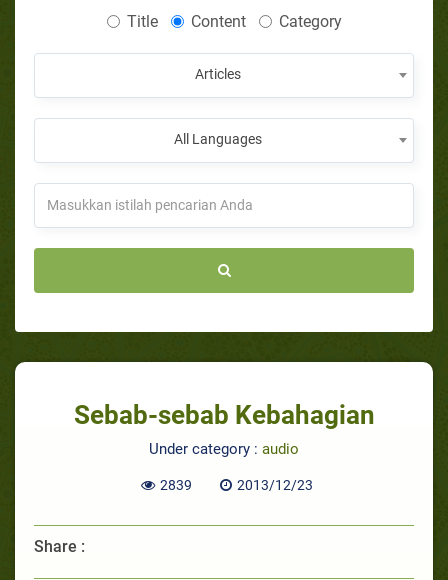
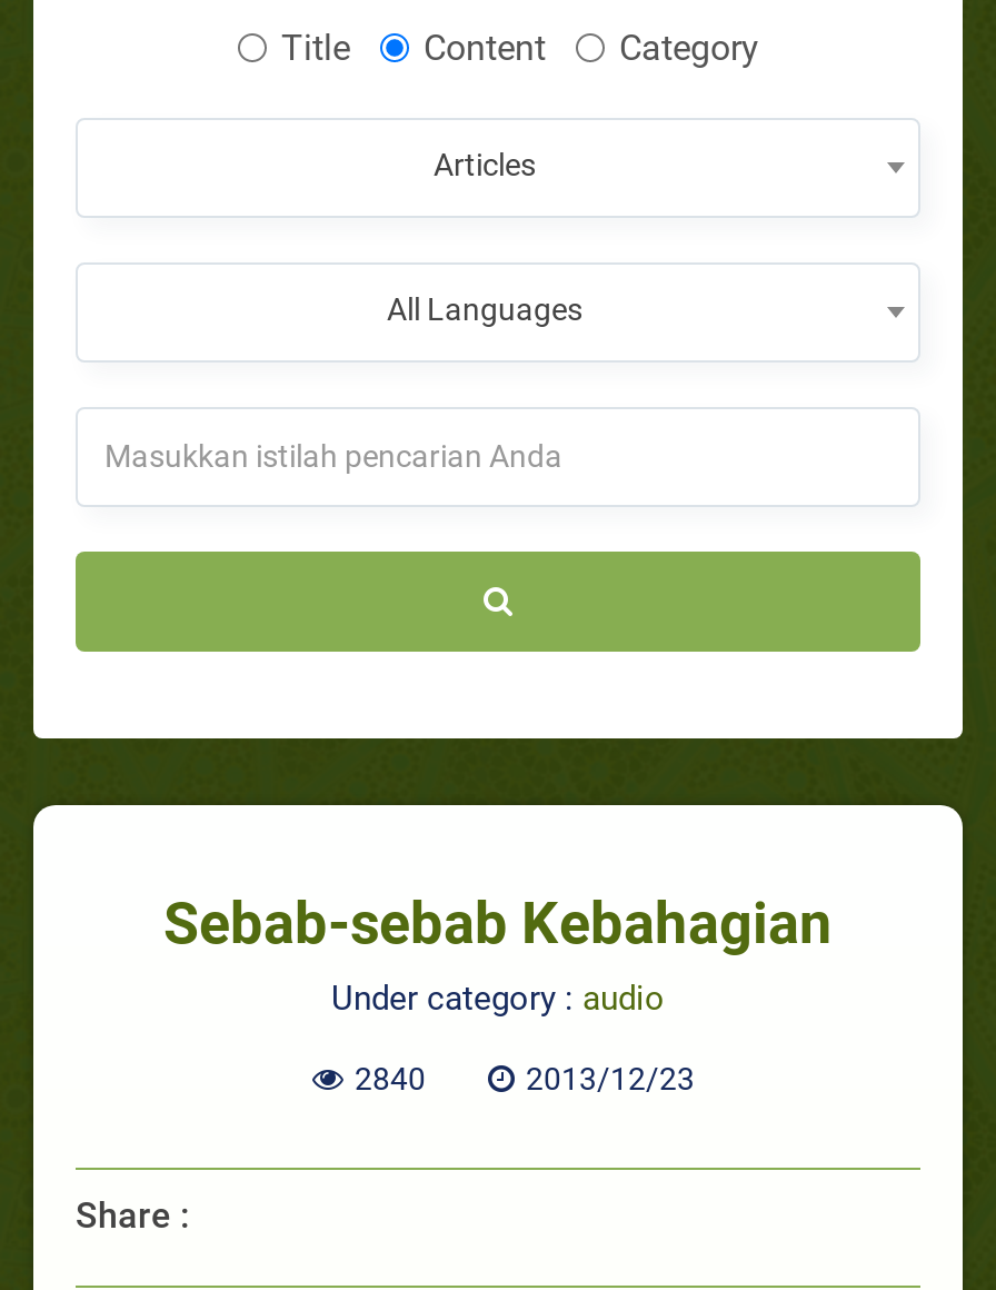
- 2839
+ 2840
